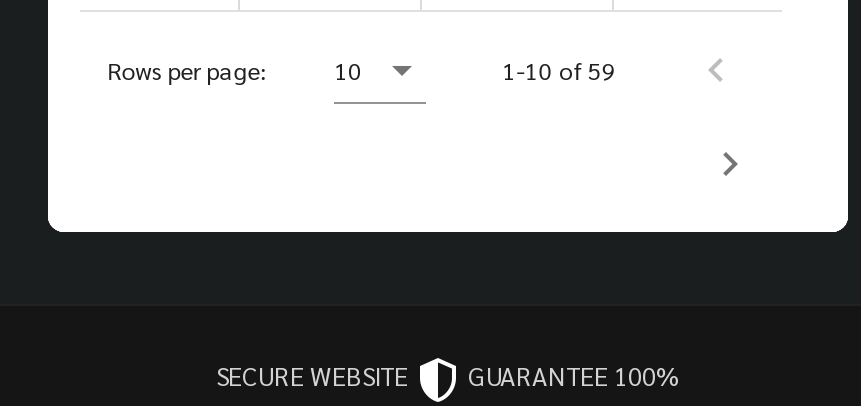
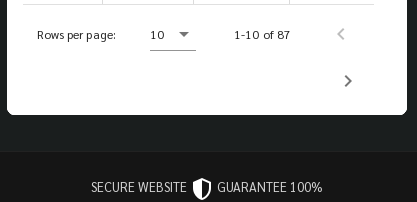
- 1-10 of 59
+ 1-10 of 87
